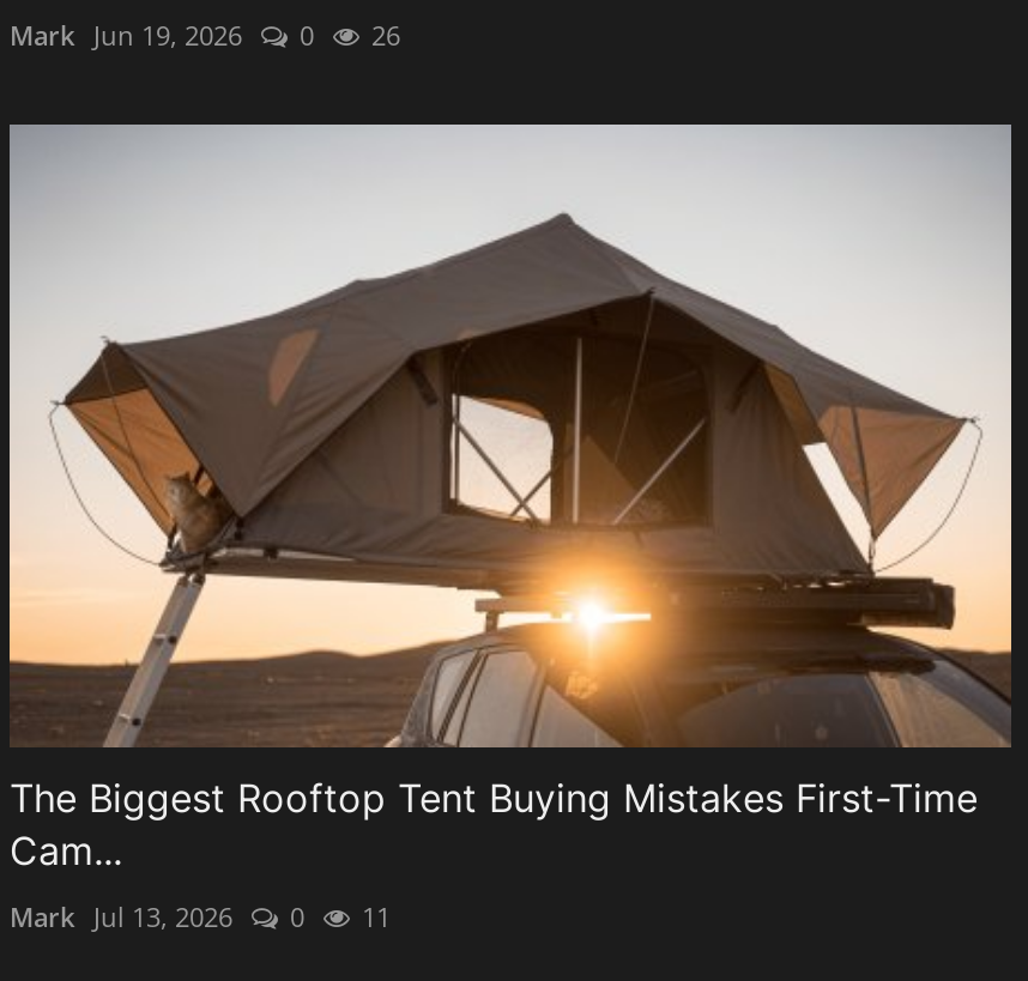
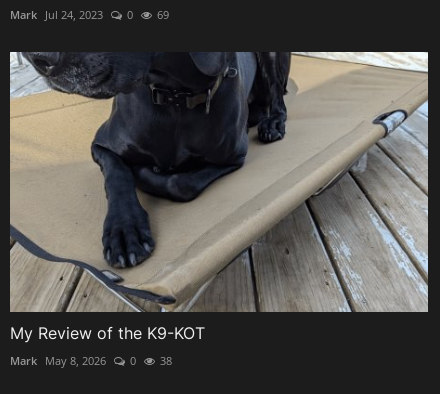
- Mark Jun 19, 2026
+ Mark Jul 24, 2023

- 26
+ 69

- [image]
- The Biggest Rooftop Tent Buying Mistakes First-Time
- Cam...
+ [image]
+ My Review of the K9-KOT

- Mark Jul 13, 2026
+ Mark May 8, 2026

- 11
+ 38
